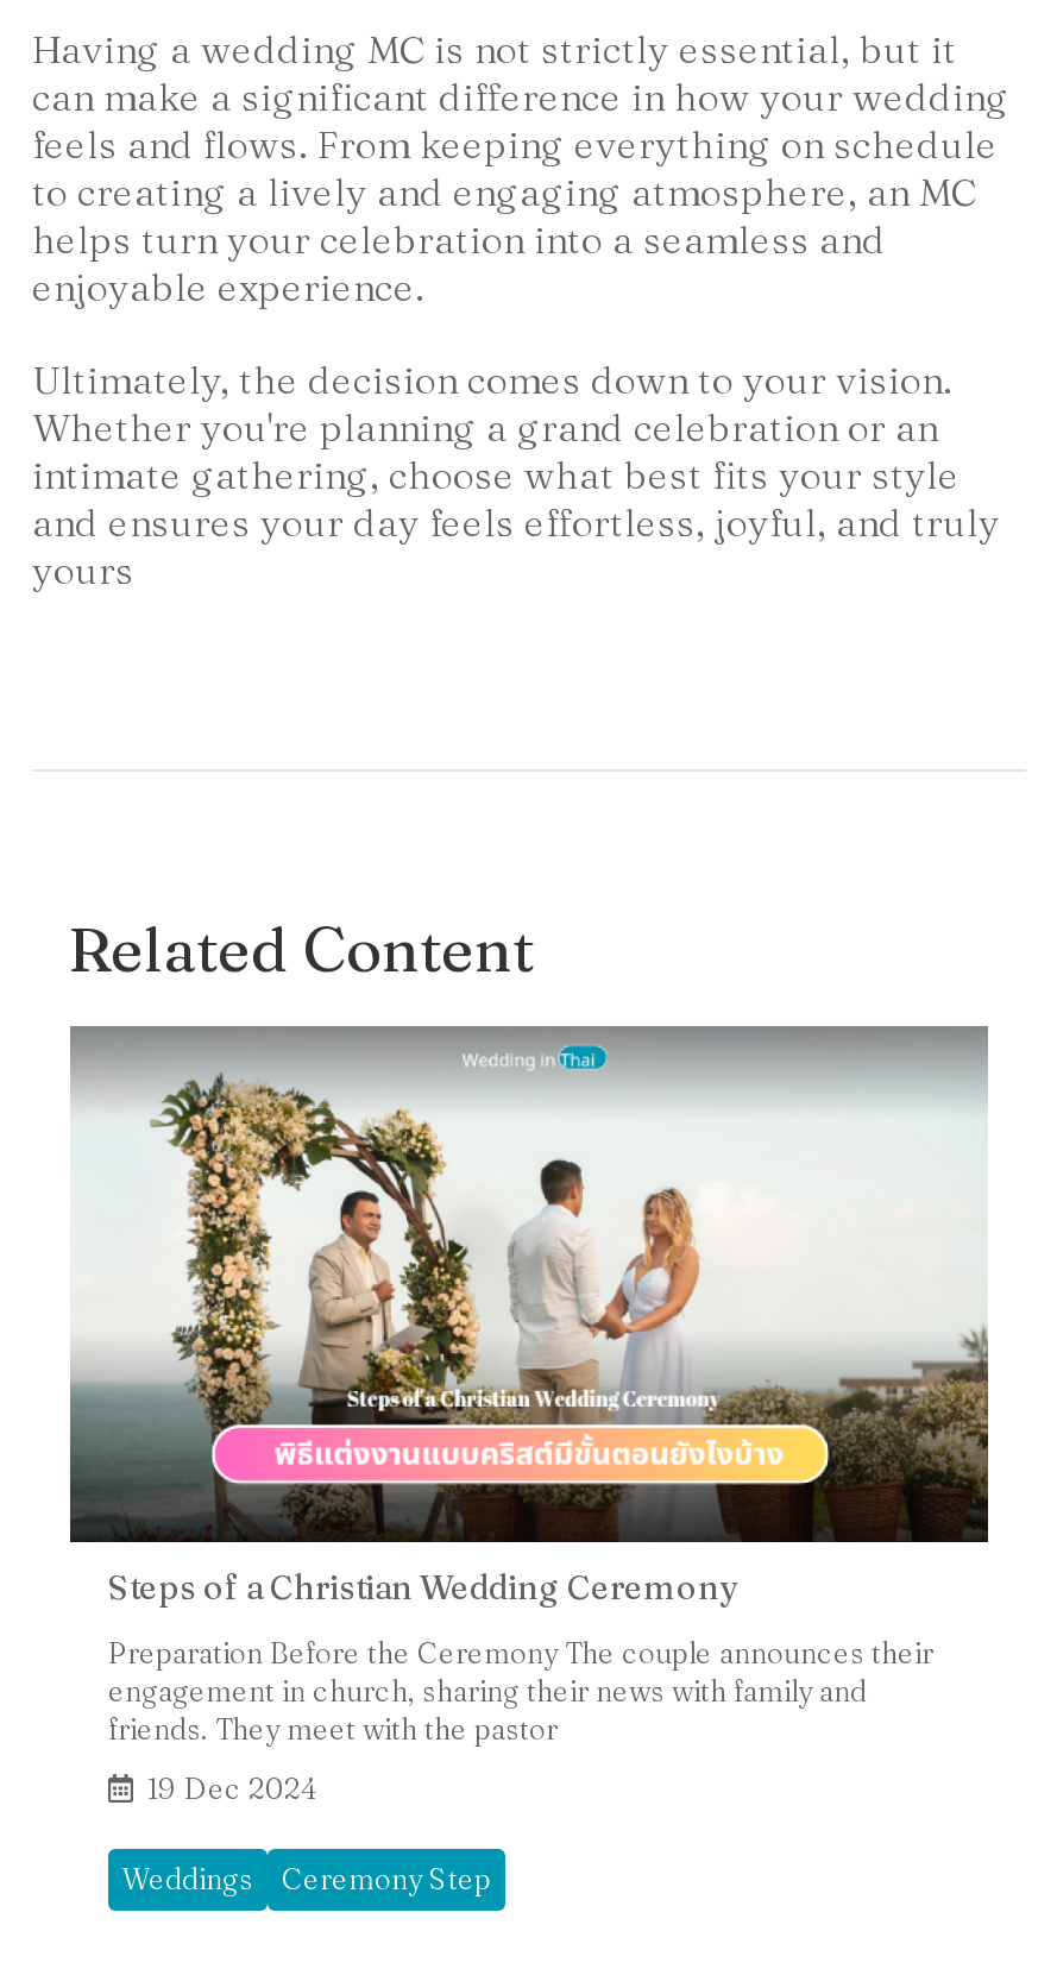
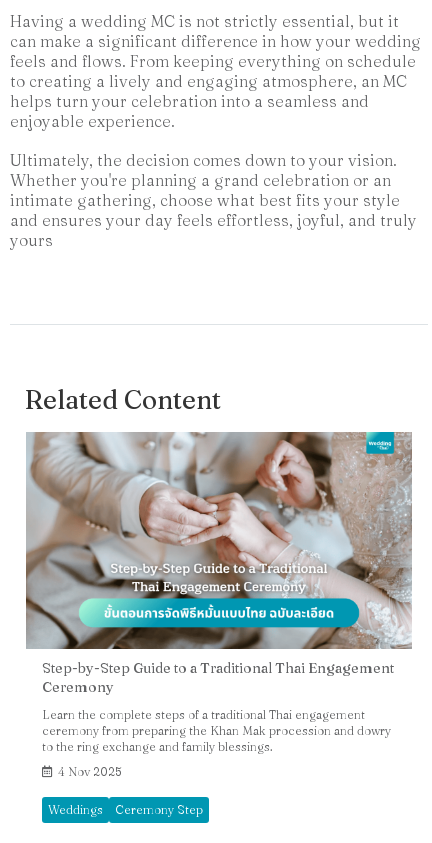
- [image]
- Steps of a Christian Wedding Ceremony
+ [image]
+ Step-by-Step Guide to a Traditional Thai Engagement
+ Ceremony

- Preparation Before the Ceremony The couple announces their
- engagement in church, sharing their news with family and
- friends. They meet with the pastor
+ Learn the complete steps of a traditional Thai engagement
+ ceremony from preparing the Khan Mak procession and dowry
+ to the ring exchange and family blessings.

- 19 Dec 2024
+ 4 Nov 2025
